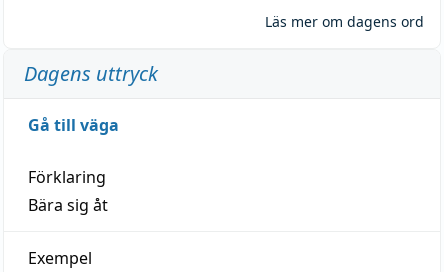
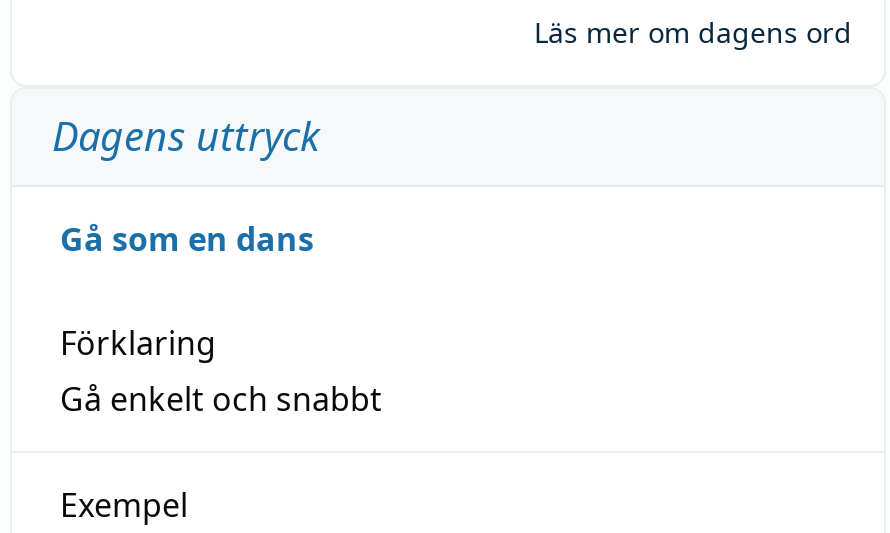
- Gå till väga
+ Gå som en dans

- Bära sig åt
+ Gå enkelt och snabbt
